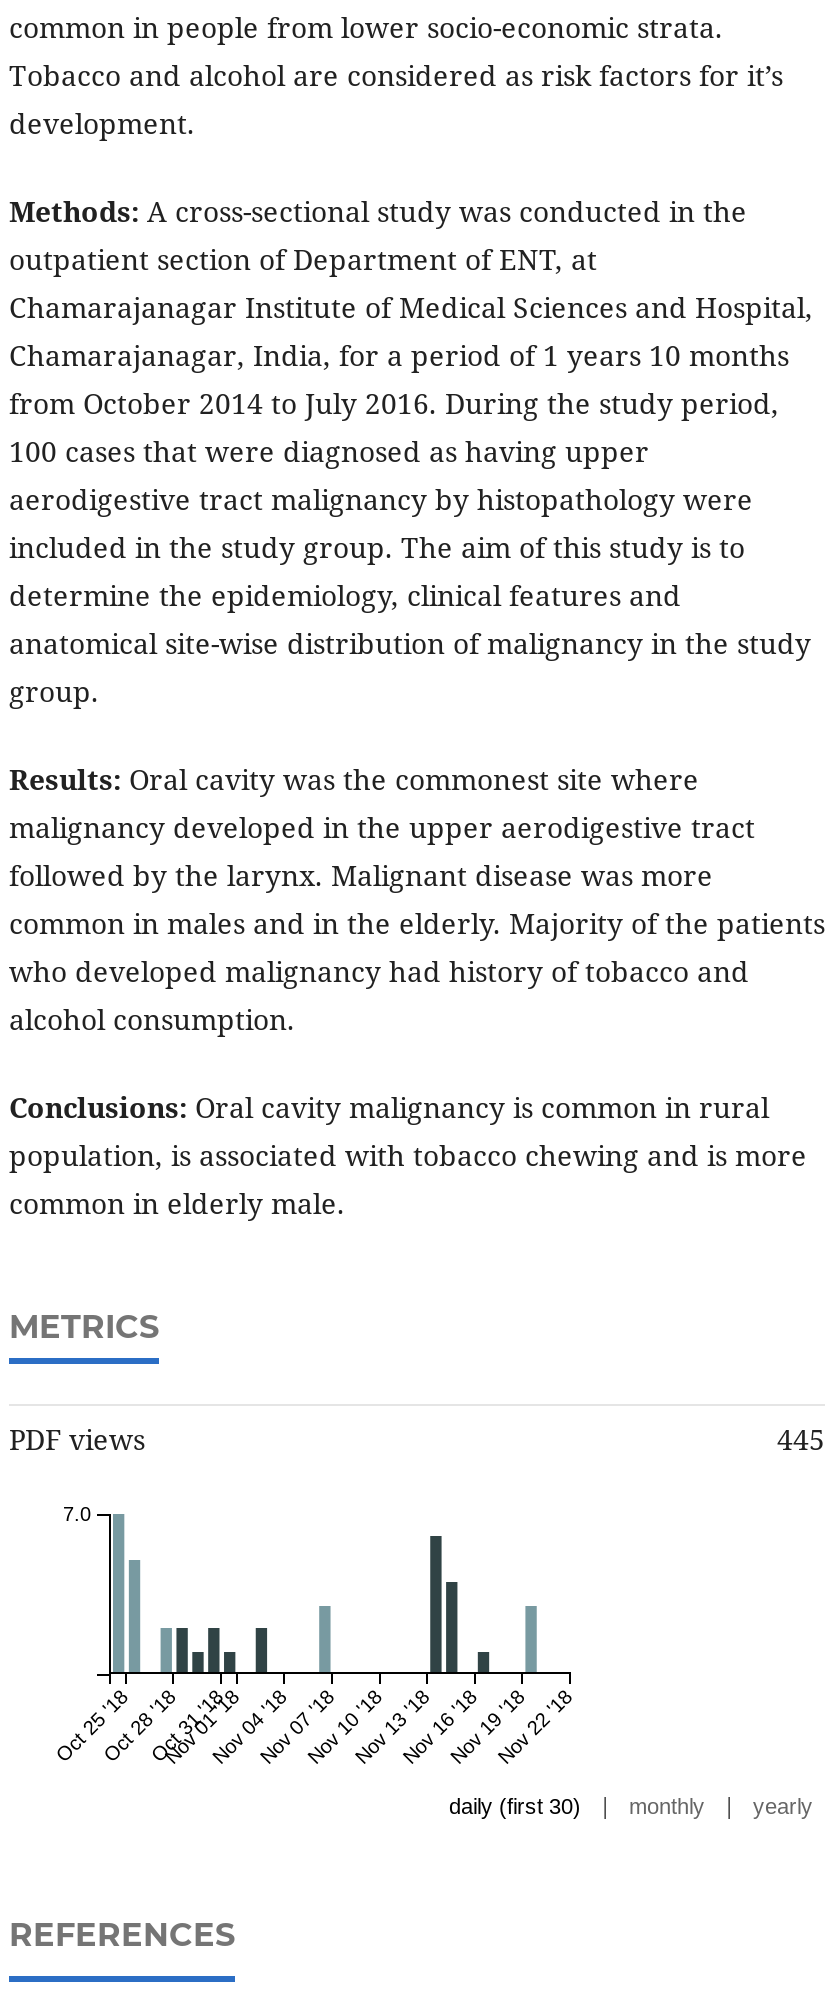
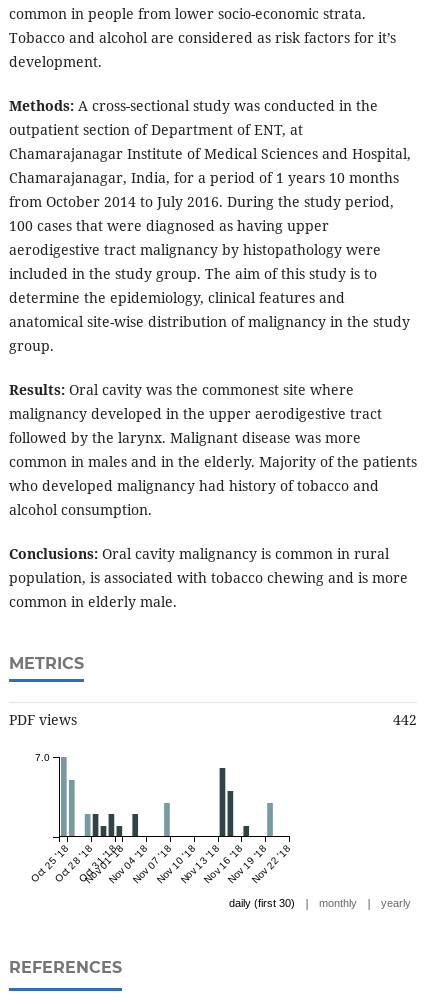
- 445
+ 442
